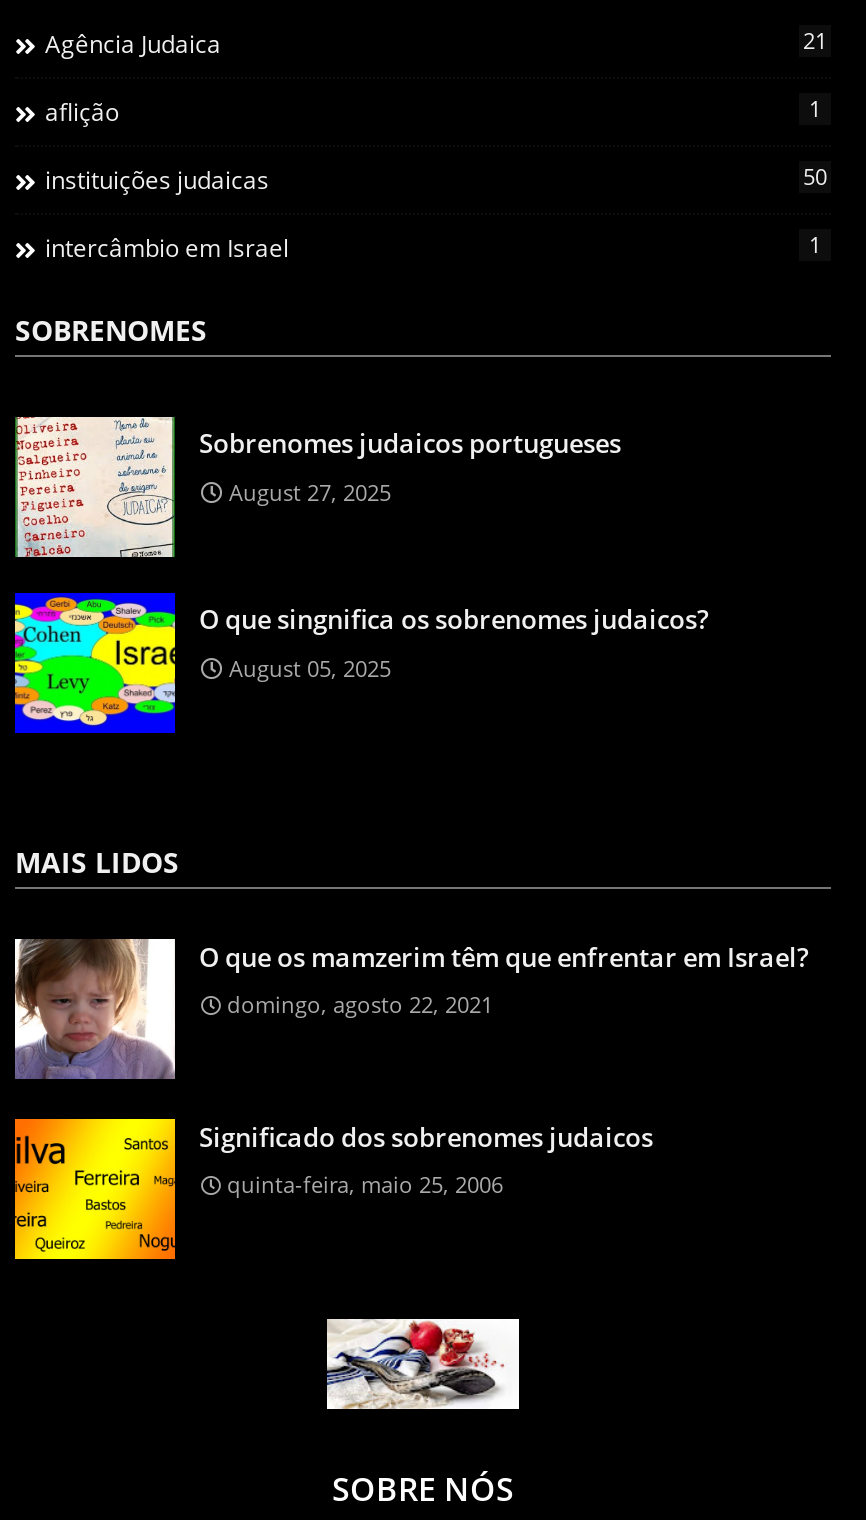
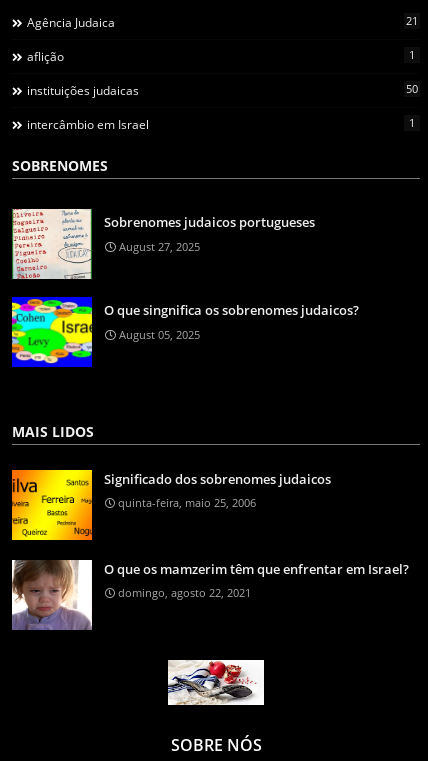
moved down: [image] | O que os mamzerim têm que enfrentar em Israel? | domingo, agosto 22, 2021

moved up: [image] | Significado dos sobrenomes judaicos | quinta-feira, maio 25, 2006
